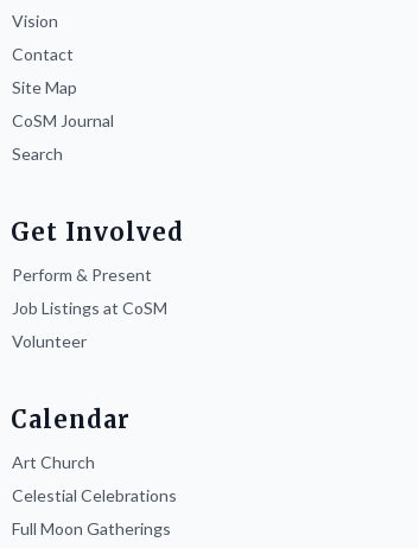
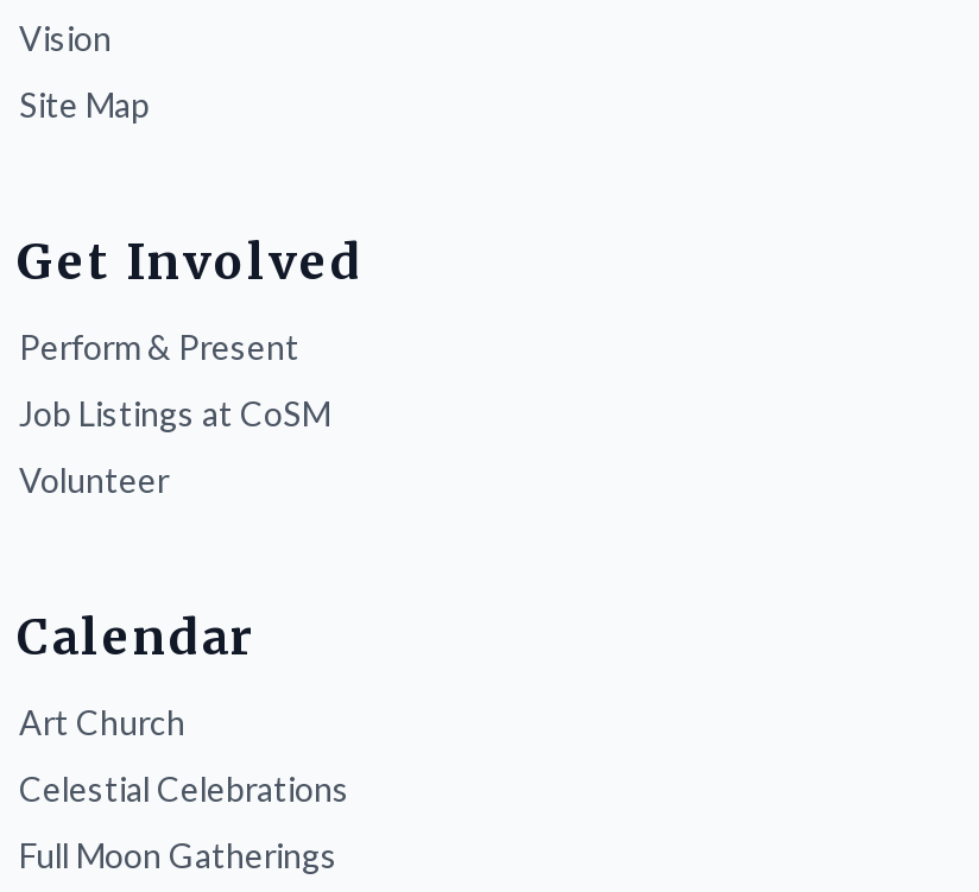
- Contact

- CoSM Journal
- Search
